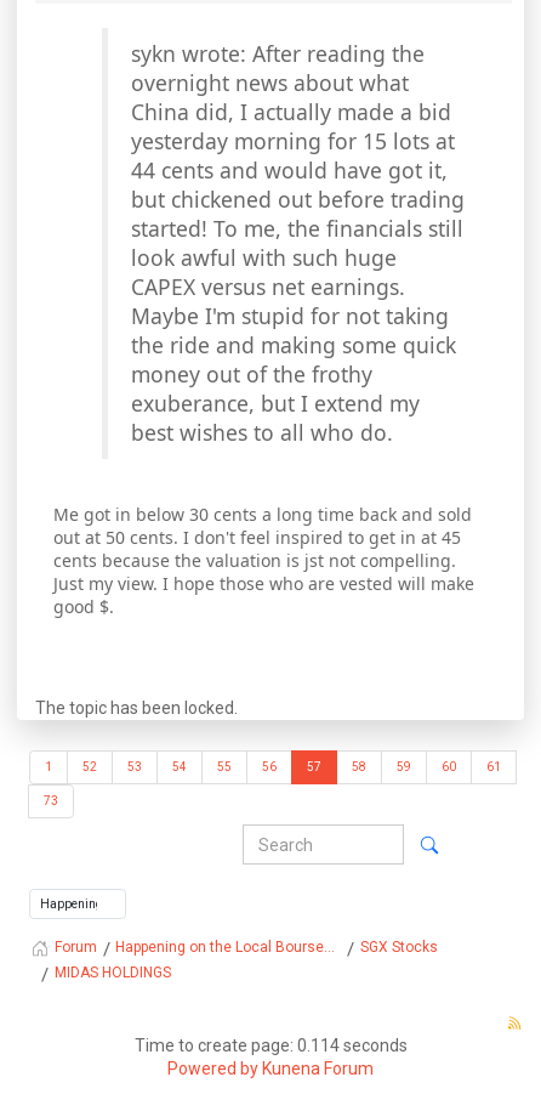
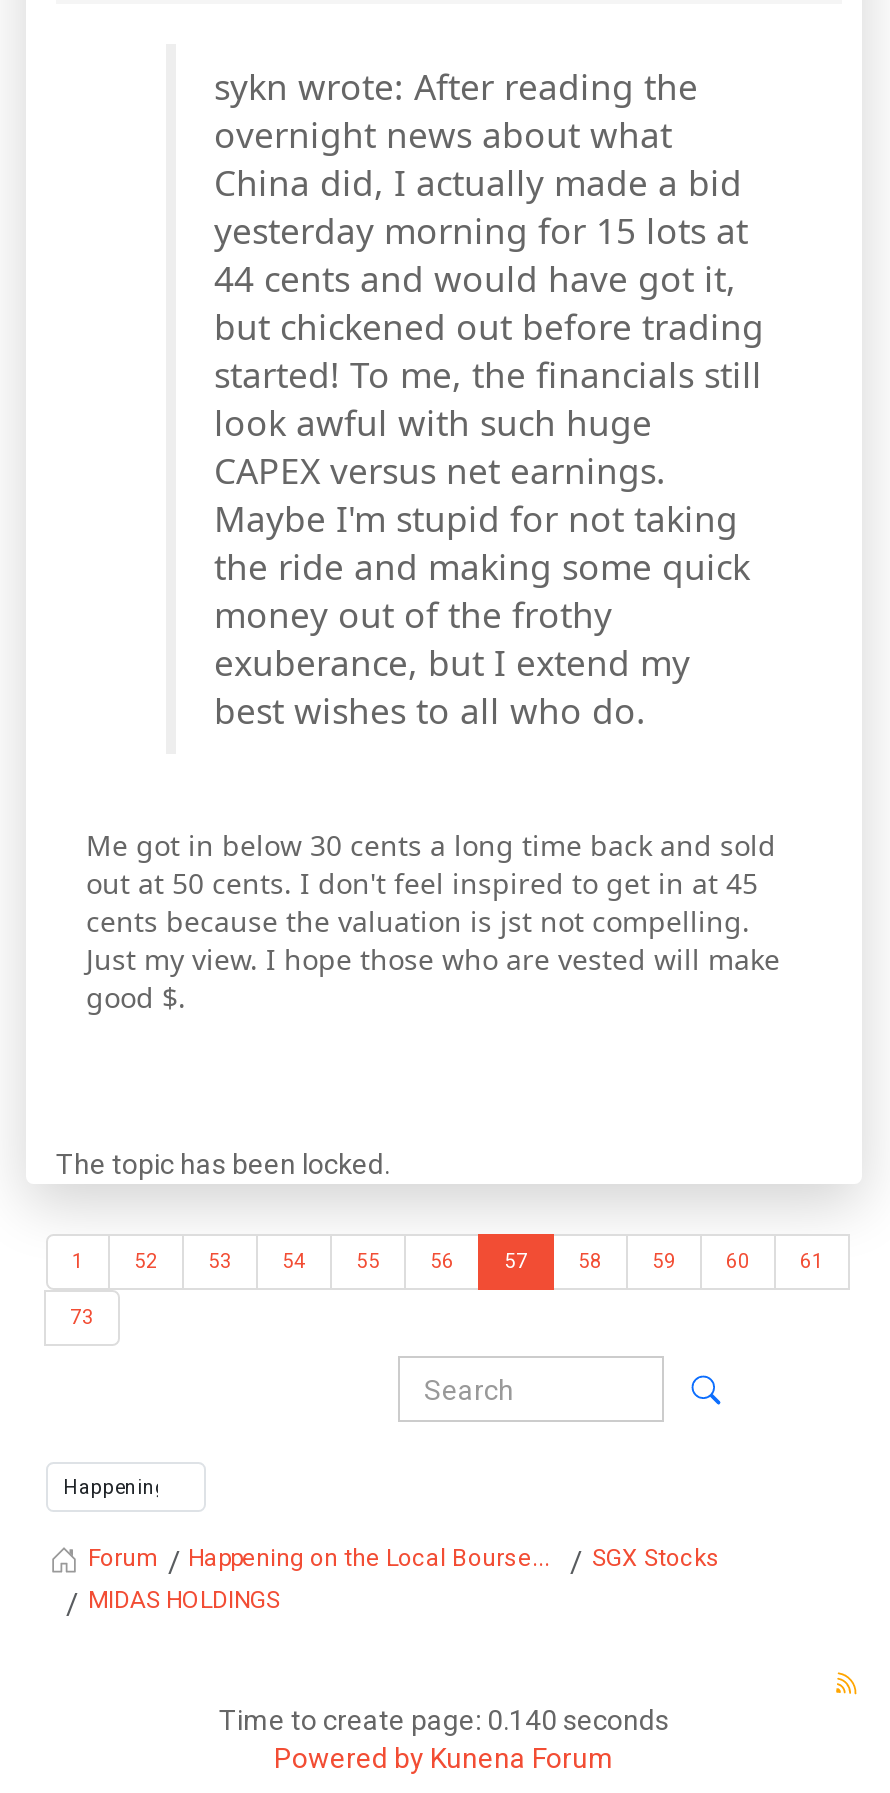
- Time to create page: 0.114 seconds
+ Time to create page: 0.140 seconds
